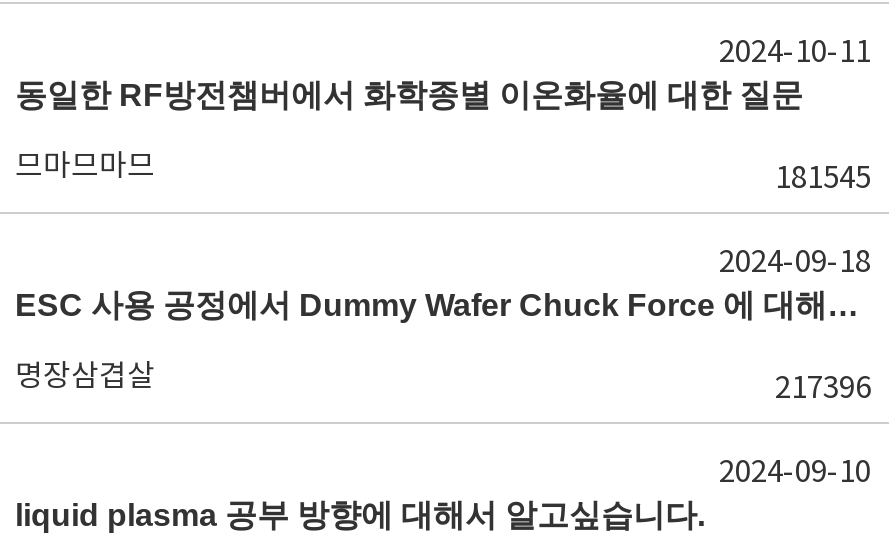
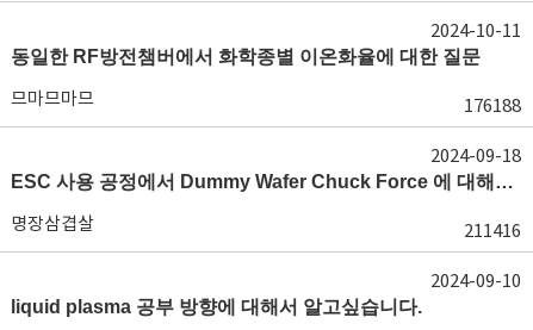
- 181545
+ 176188

- 217396
+ 211416
